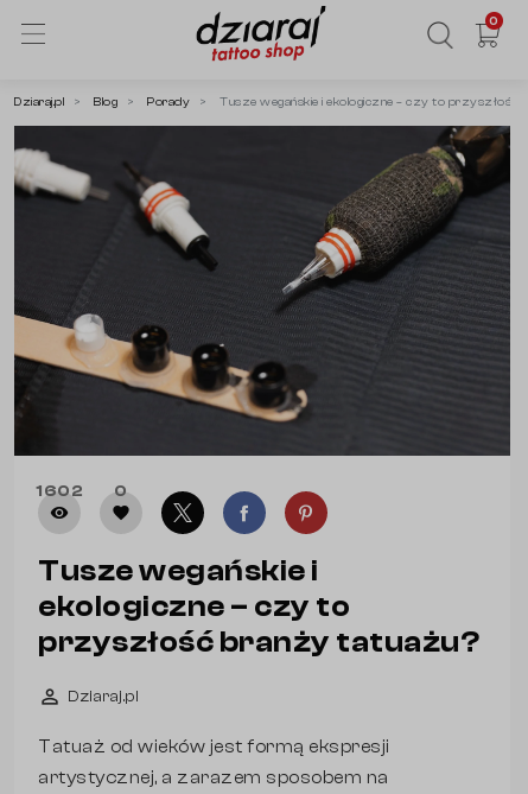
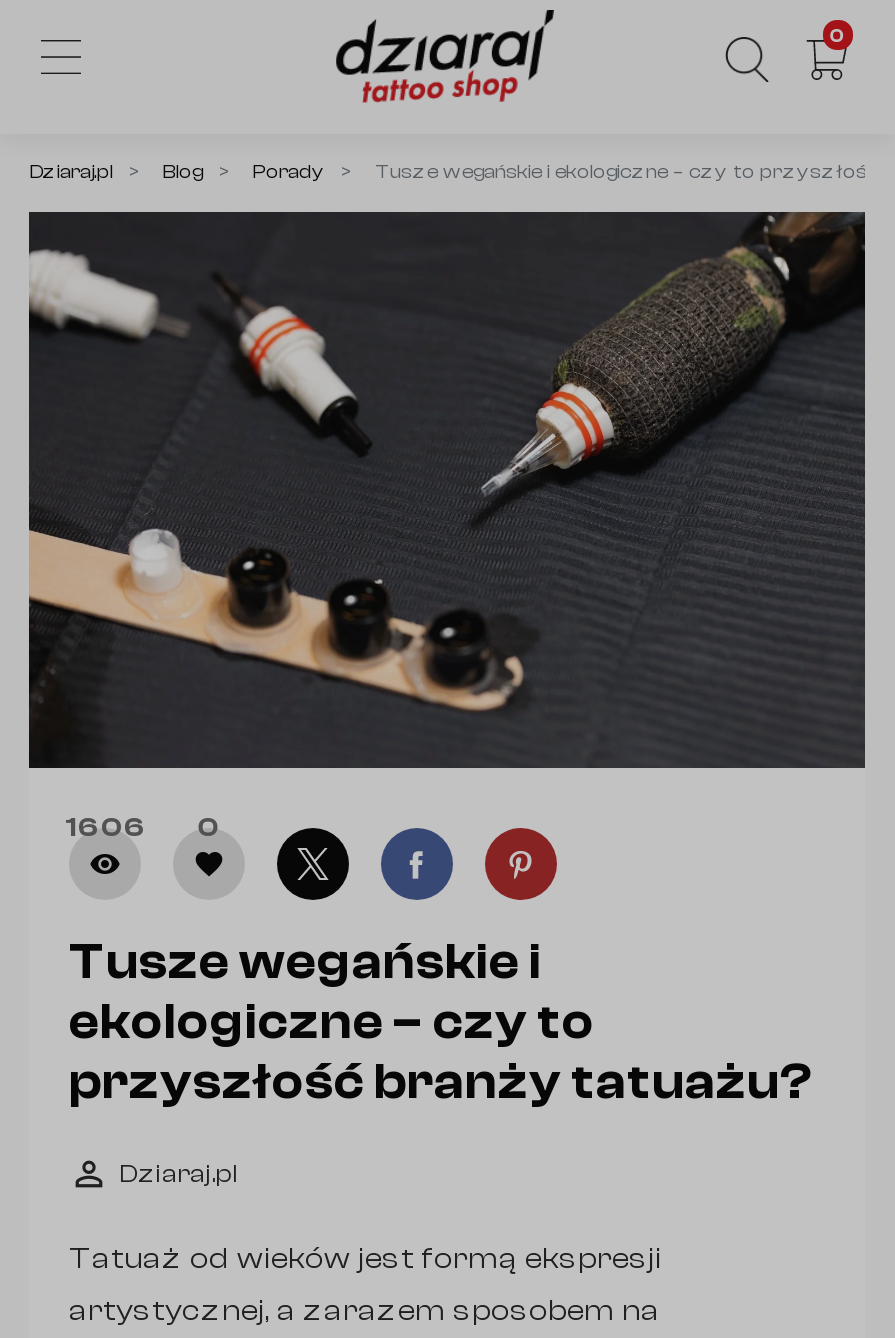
- 1602
+ 1606
